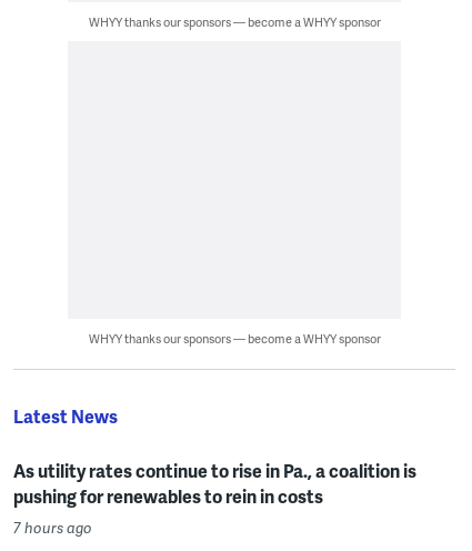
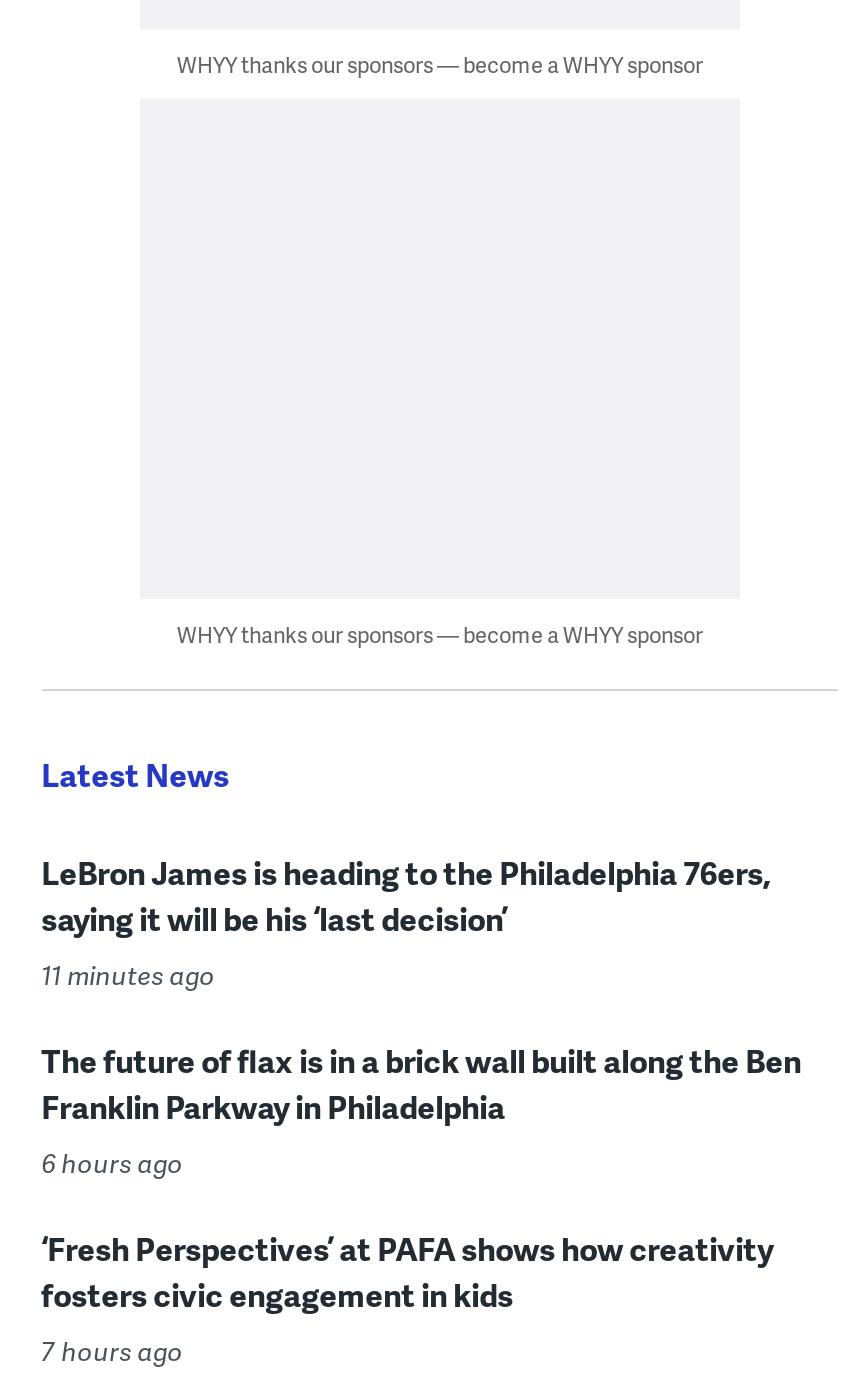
- As utility rates continue to rise in Pa., a coalition is
- pushing for renewables to rein in costs
+ LeBron James is heading to the Philadelphia 76ers,
+ saying it will be his ‘last decision’
+ 11 minutes ago
+ The future of flax is in a brick wall built along the Ben
+ Franklin Parkway in Philadelphia
+ 6 hours ago
+ ‘Fresh Perspectives’ at PAFA shows how creativity
+ fosters civic engagement in kids
